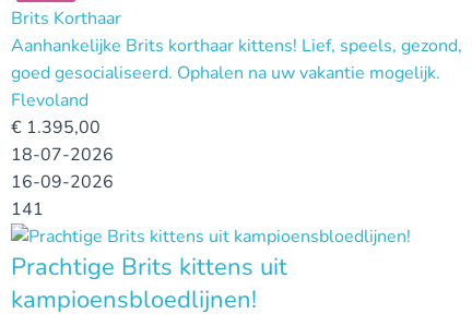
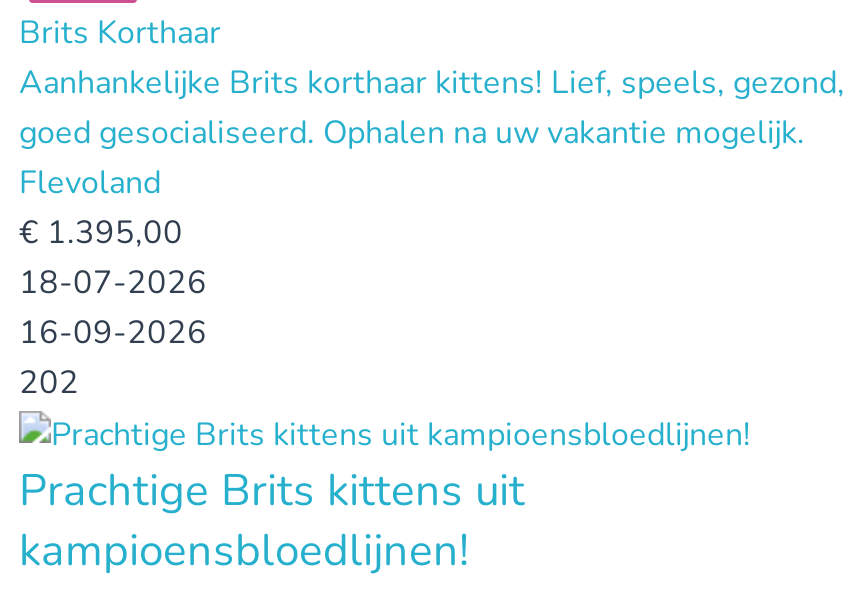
- 141
+ 202
